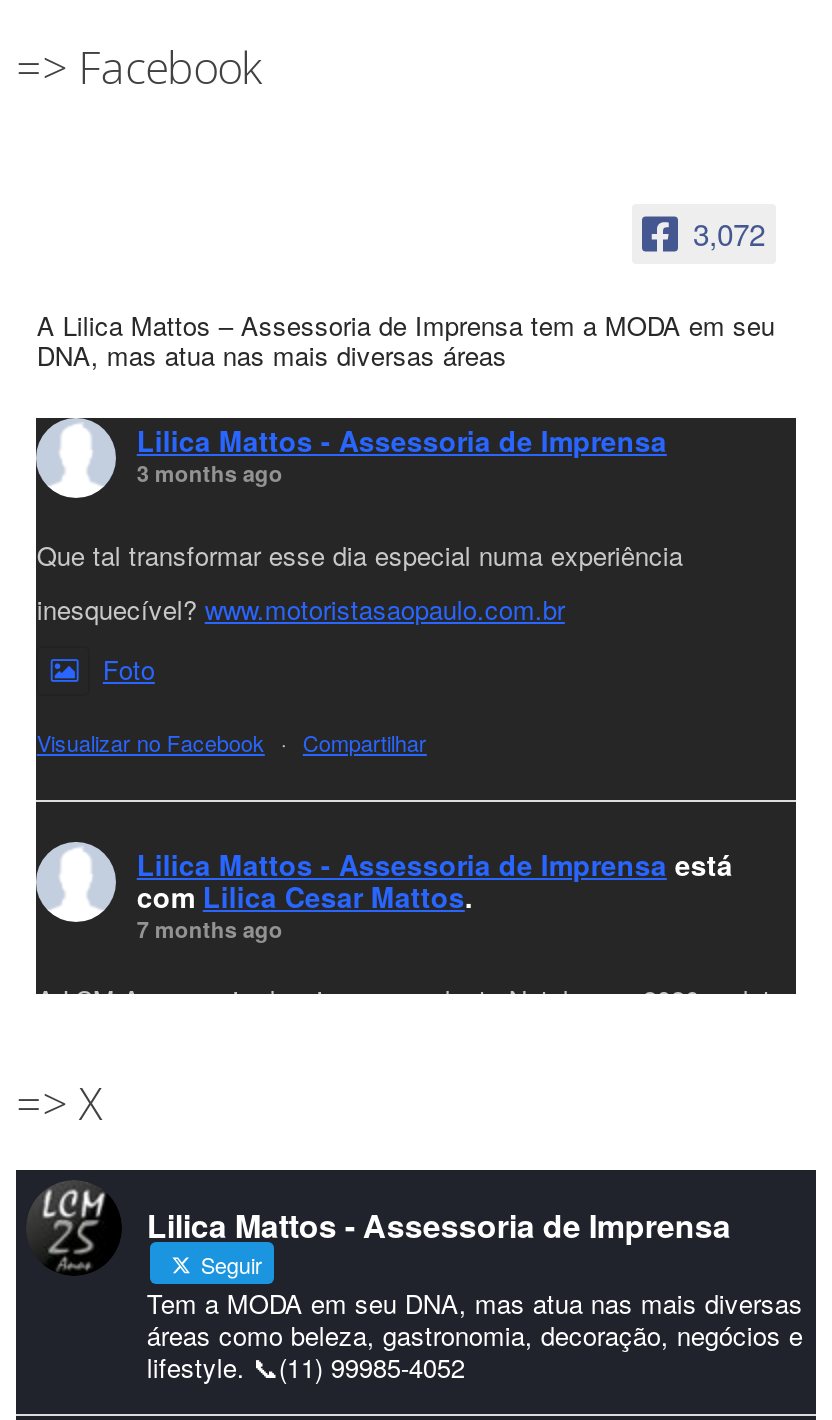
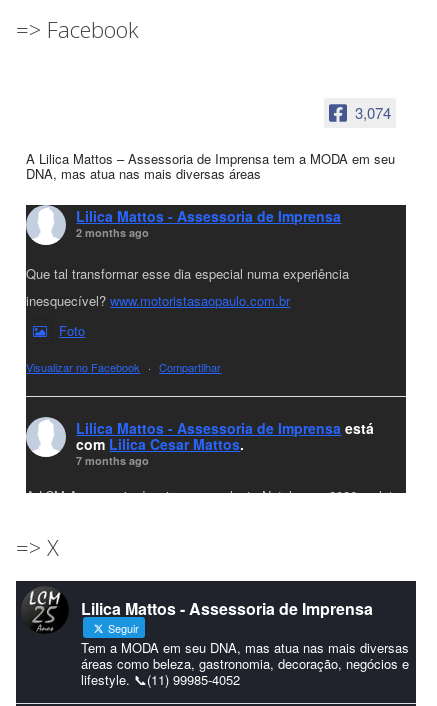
- 3,072
+ 3,074

- 3 months ago
+ 2 months ago
